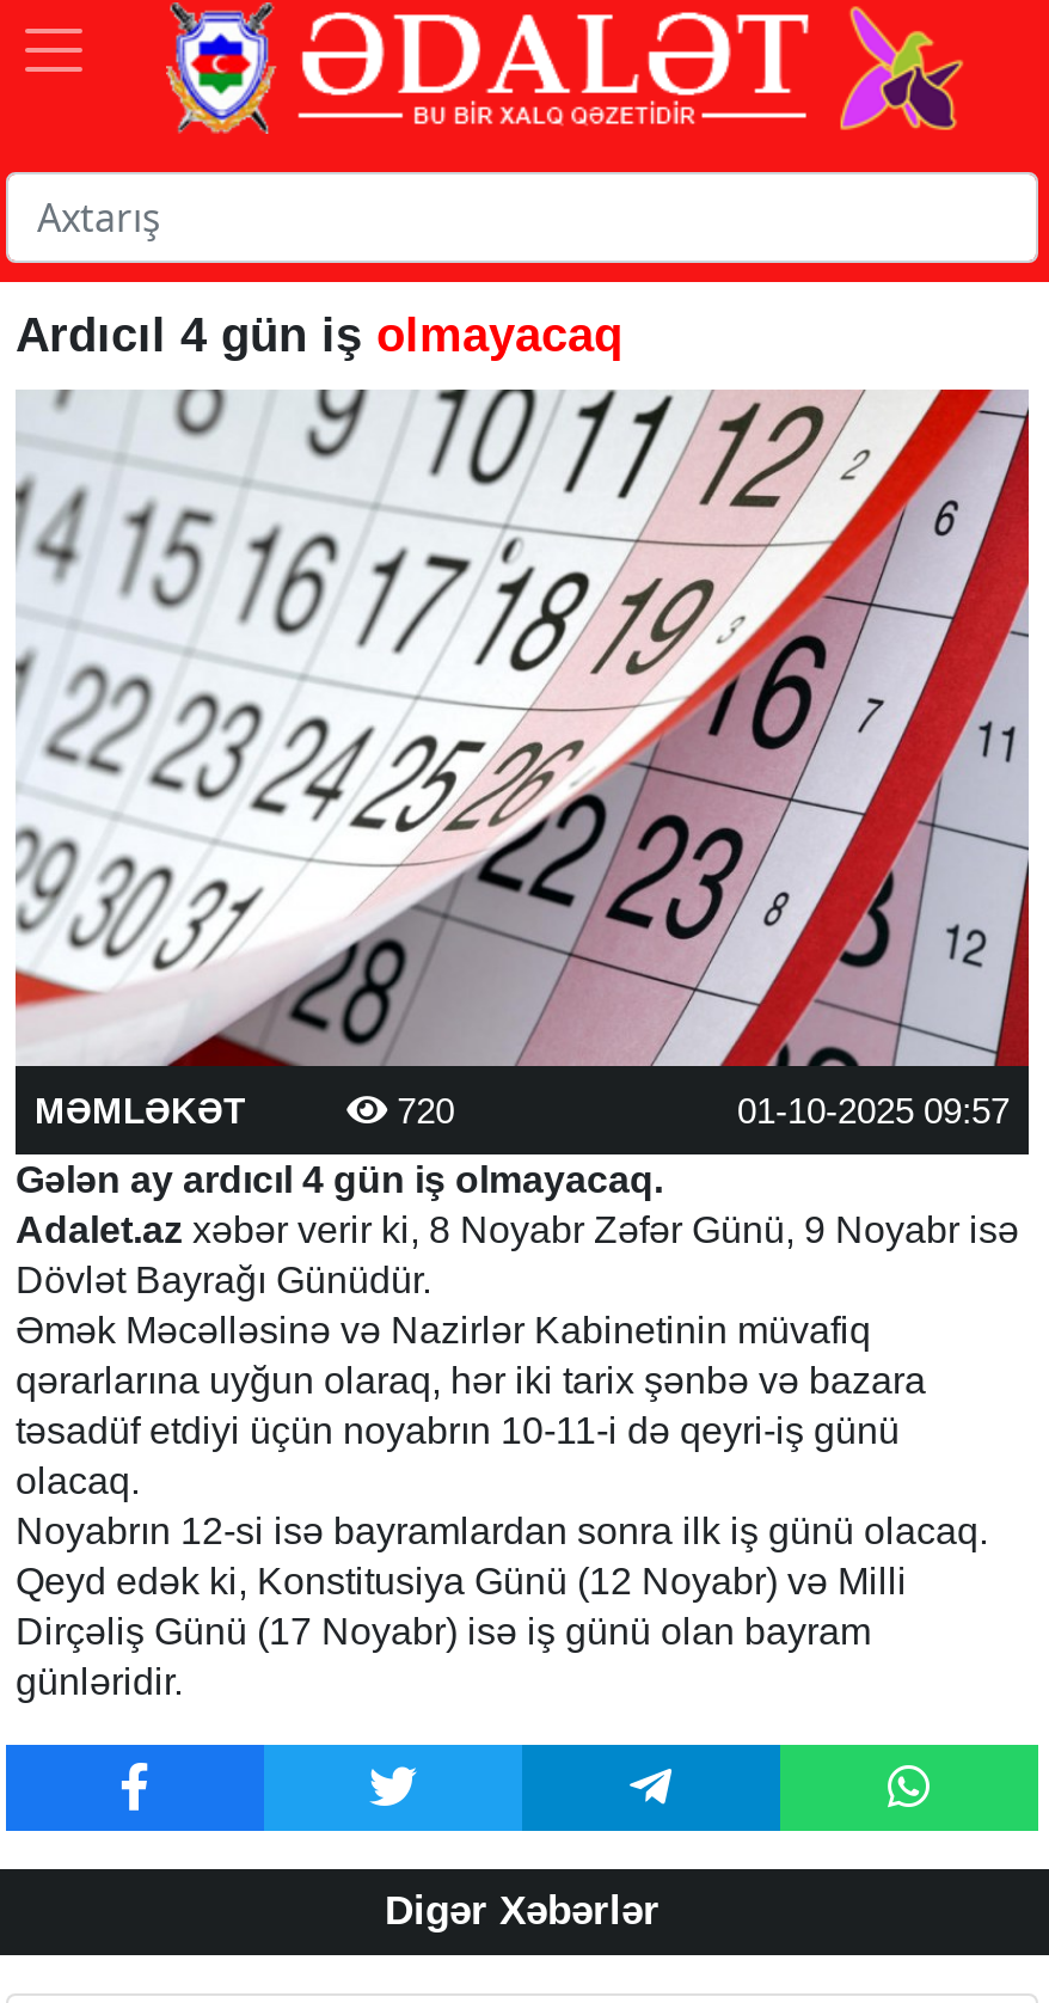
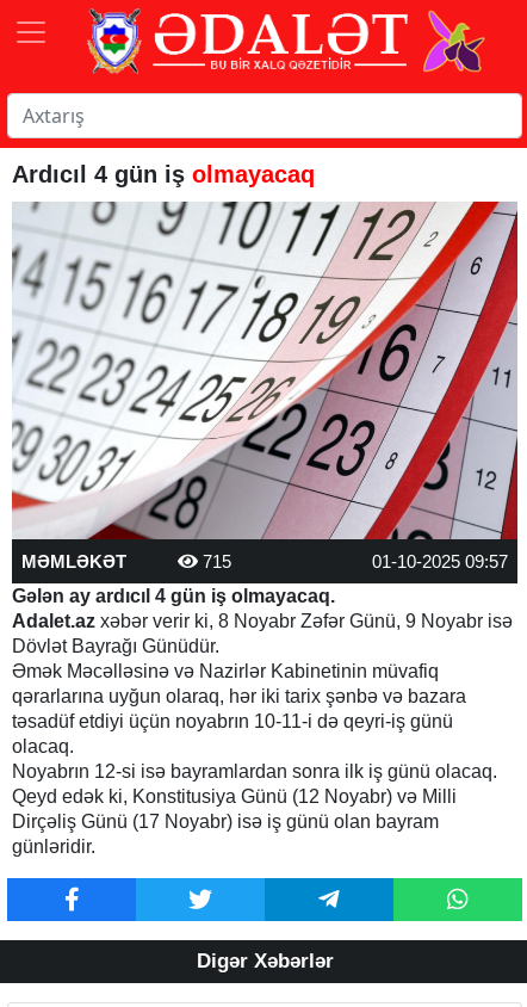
- 720
+ 715
